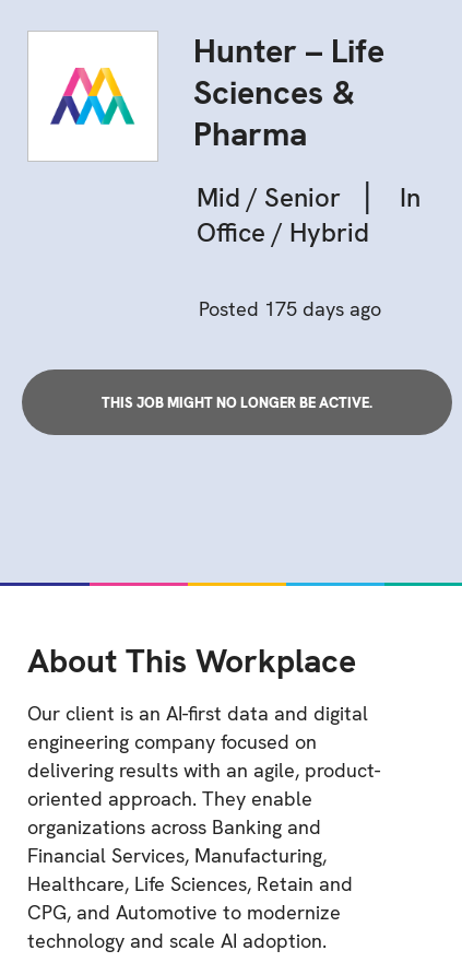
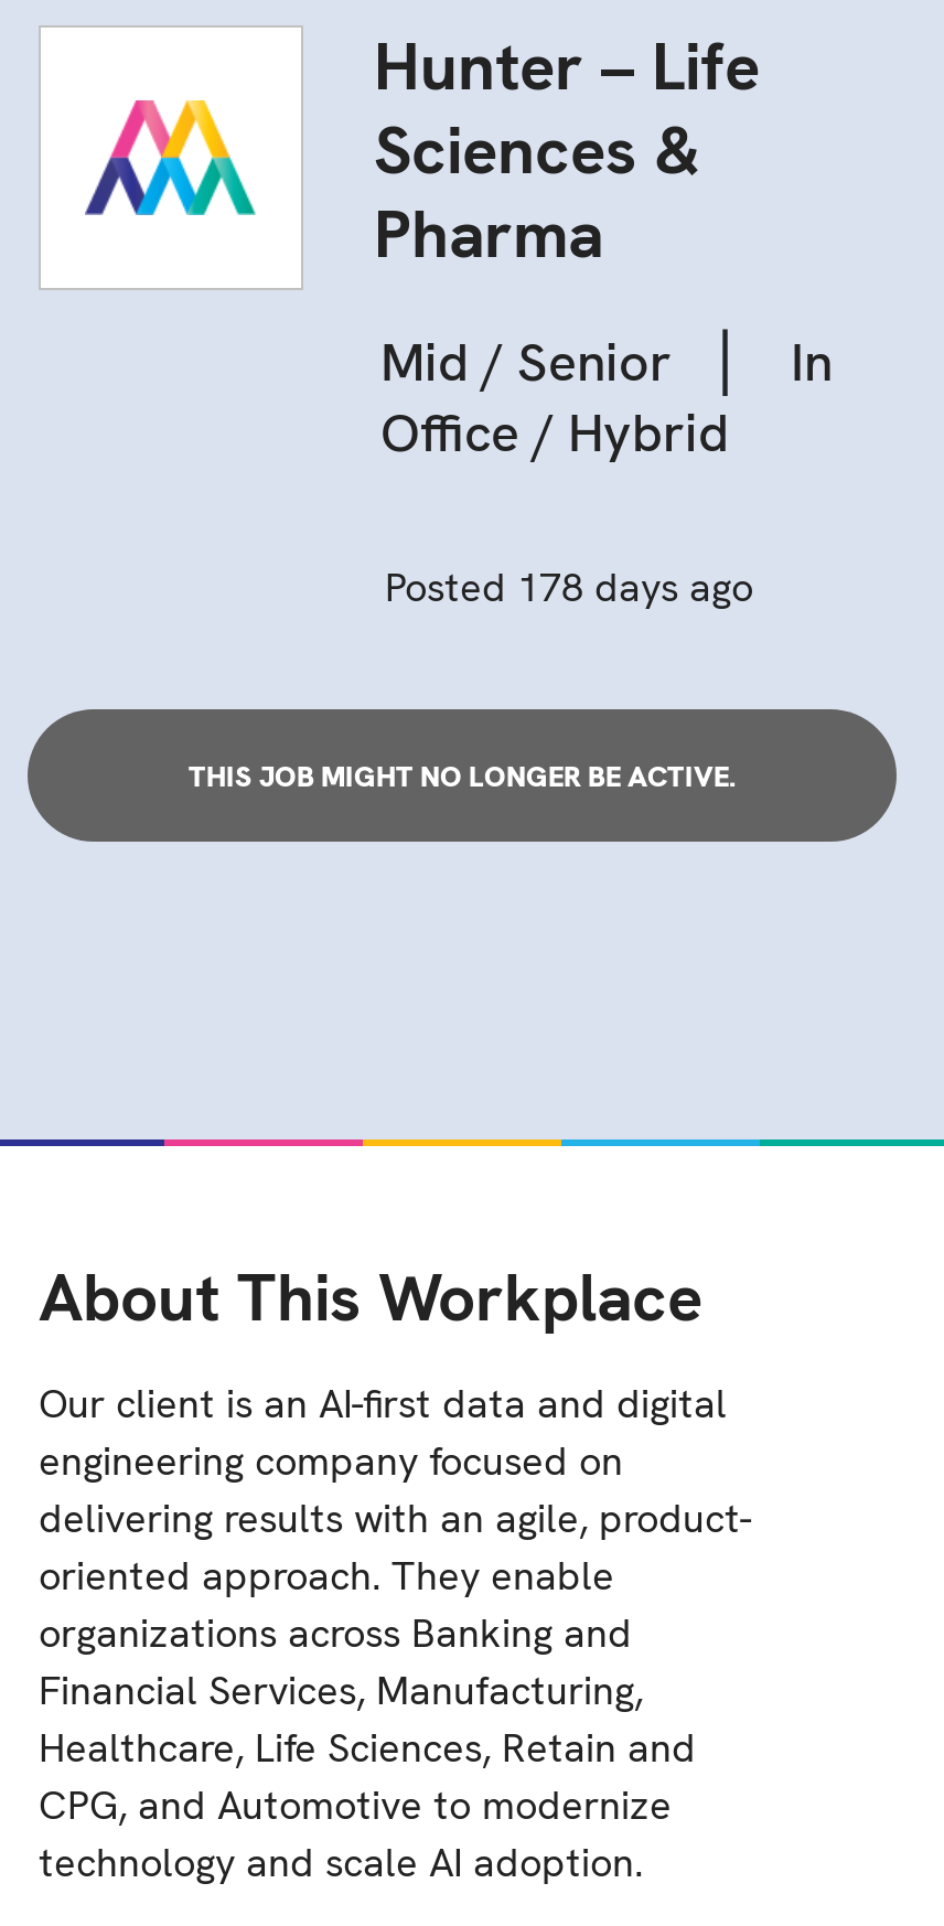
- Posted 175 days ago
+ Posted 178 days ago
